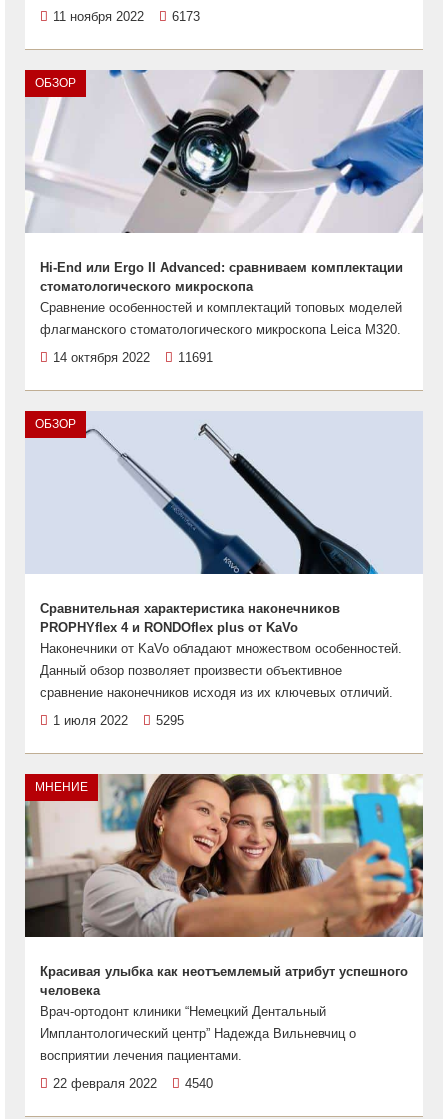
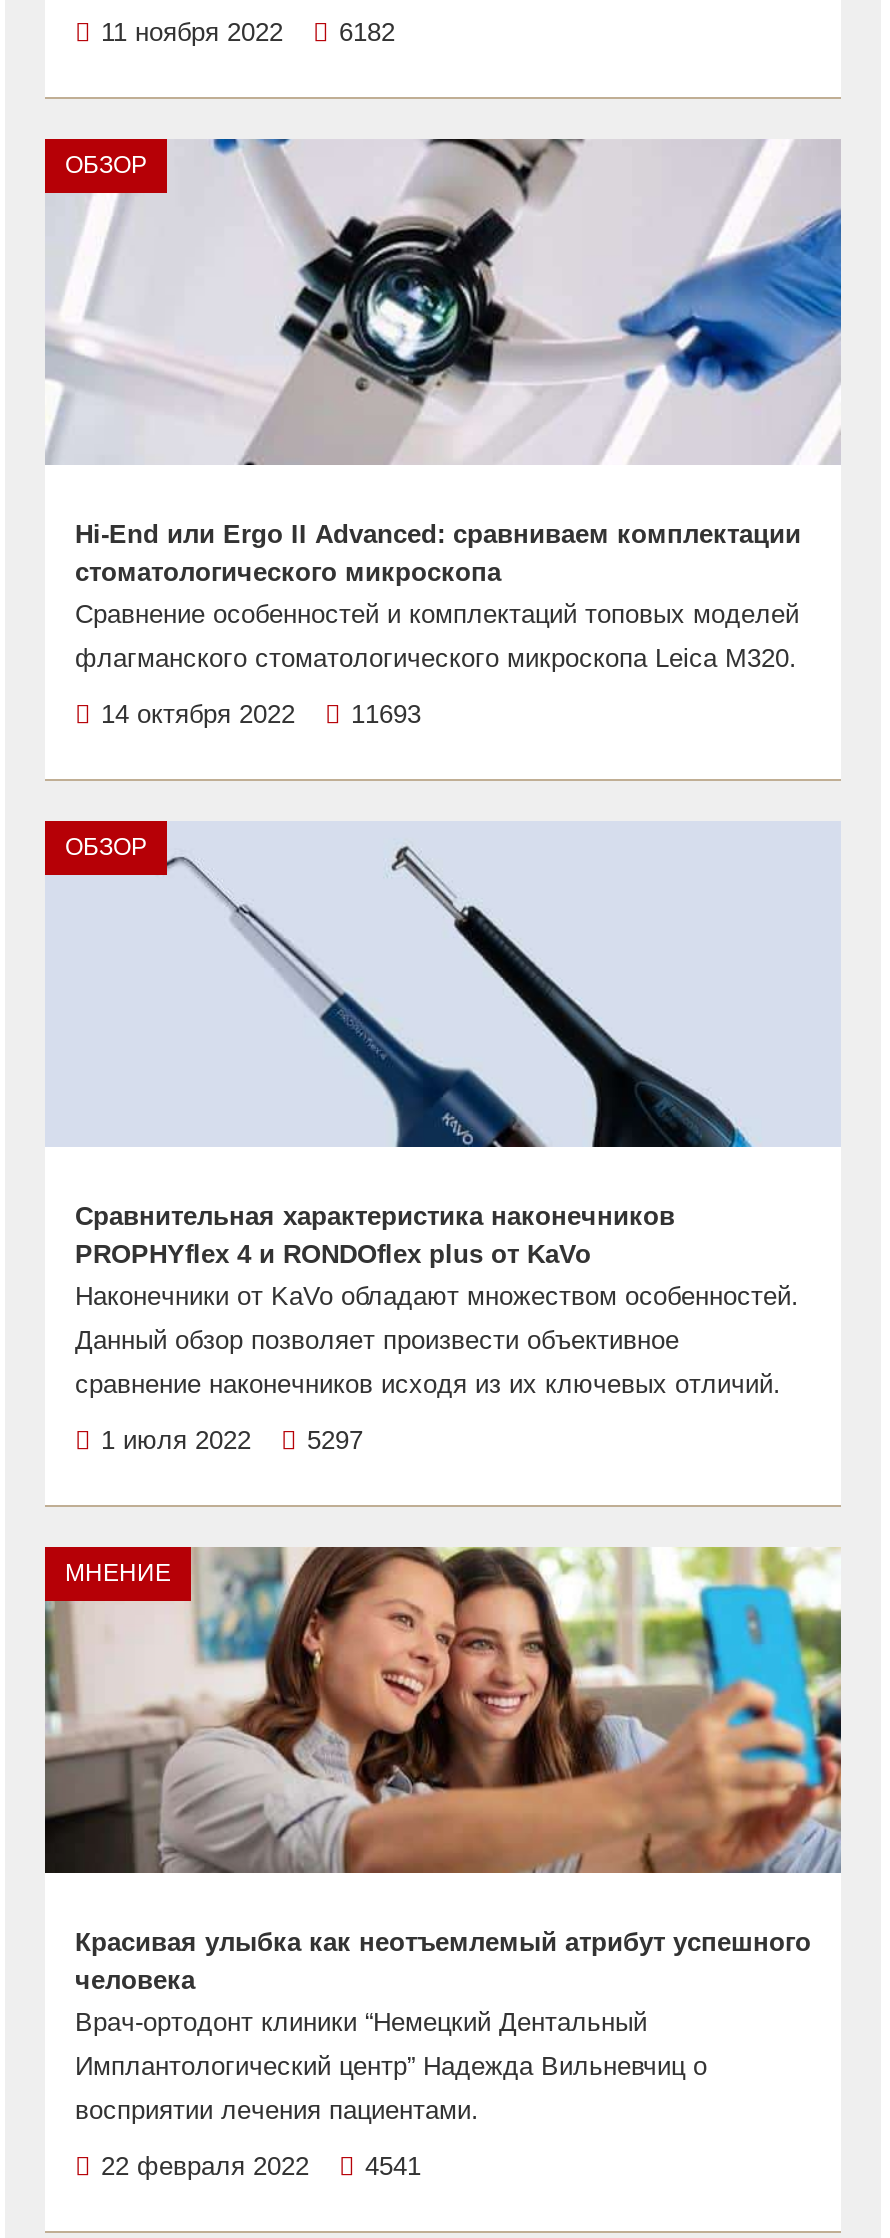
- 11 ноября 2022 6173
+ 11 ноября 2022 6182

- 14 октября 2022 11691
+ 14 октября 2022 11693

- 1 июля 2022 5295
+ 1 июля 2022 5297

- 22 февраля 2022 4540
+ 22 февраля 2022 4541
